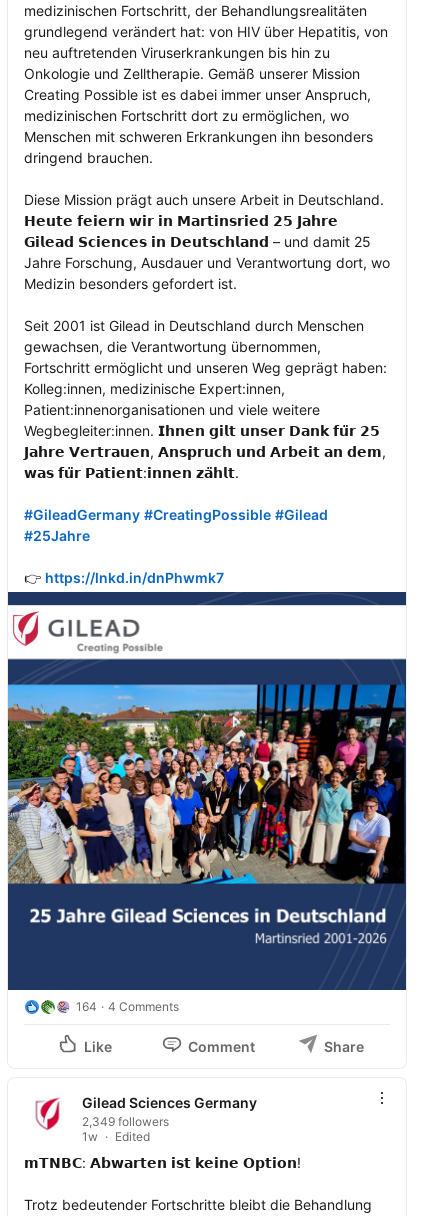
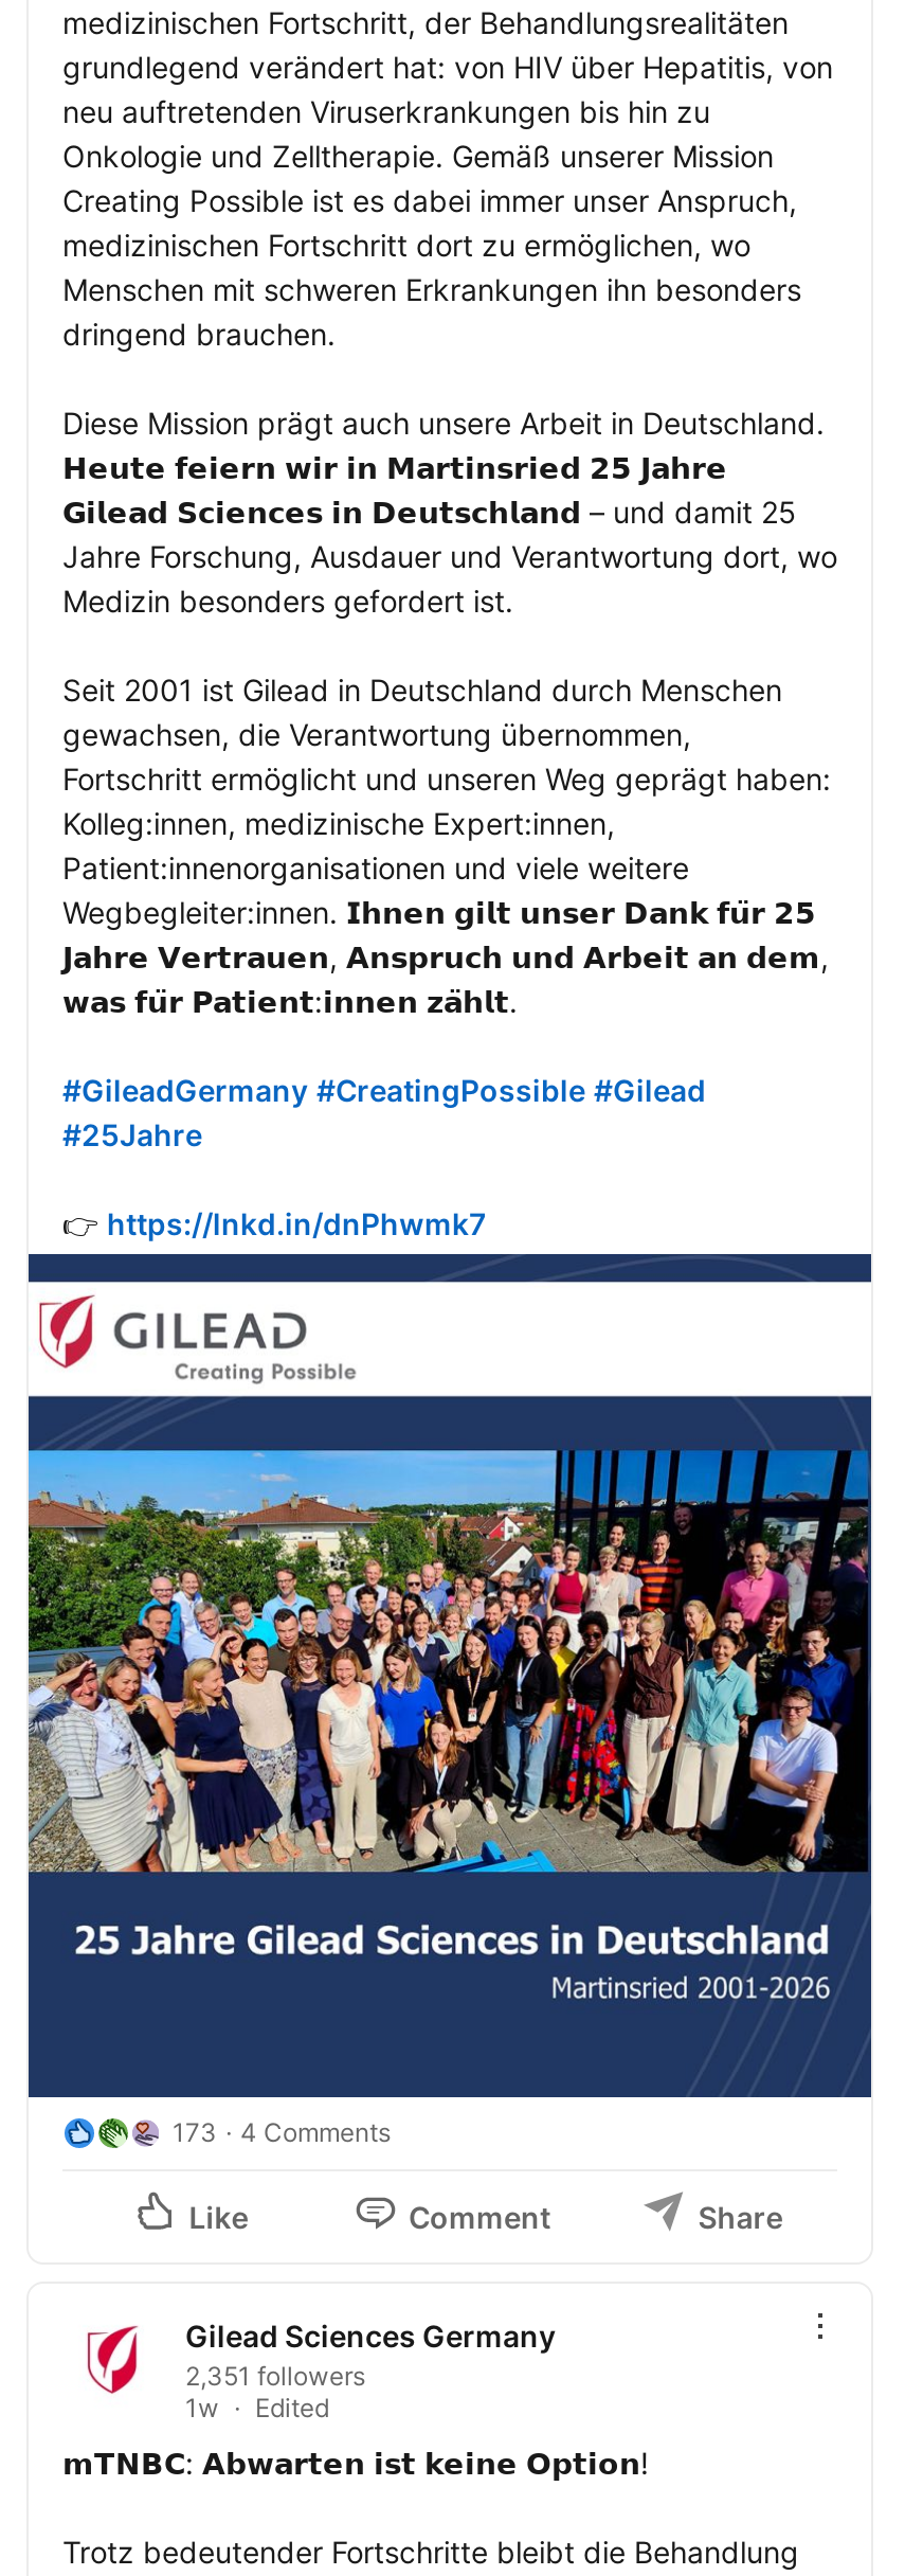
- 164 4 Comments
+ 173 4 Comments

- 2,349 followers
+ 2,351 followers
